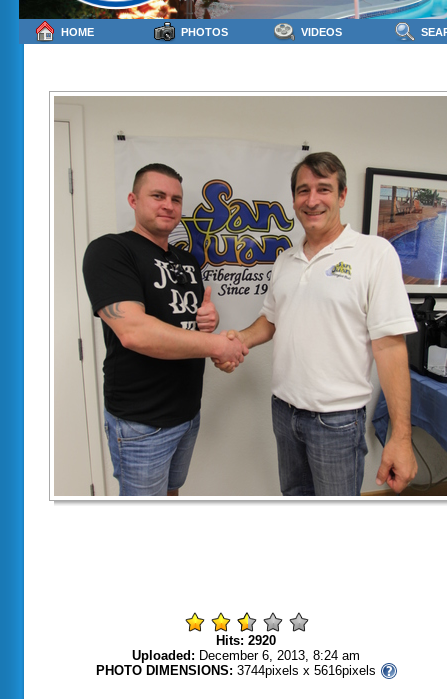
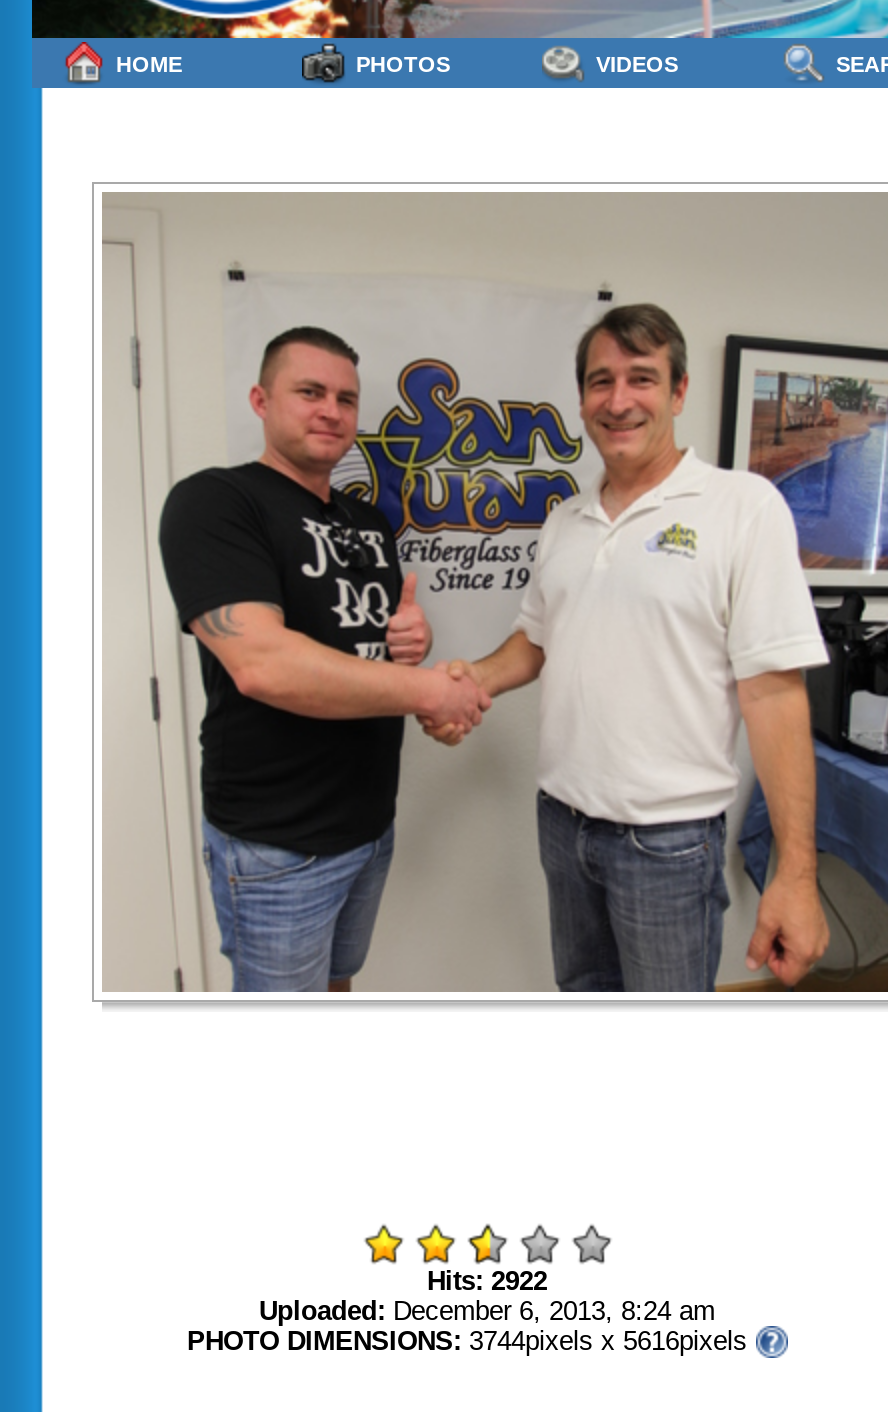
- Hits: 2920
+ Hits: 2922
